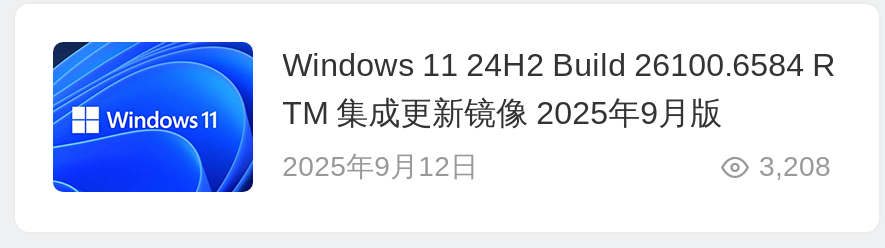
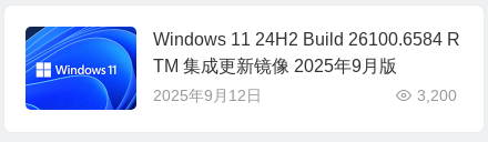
- 3,208
+ 3,200
